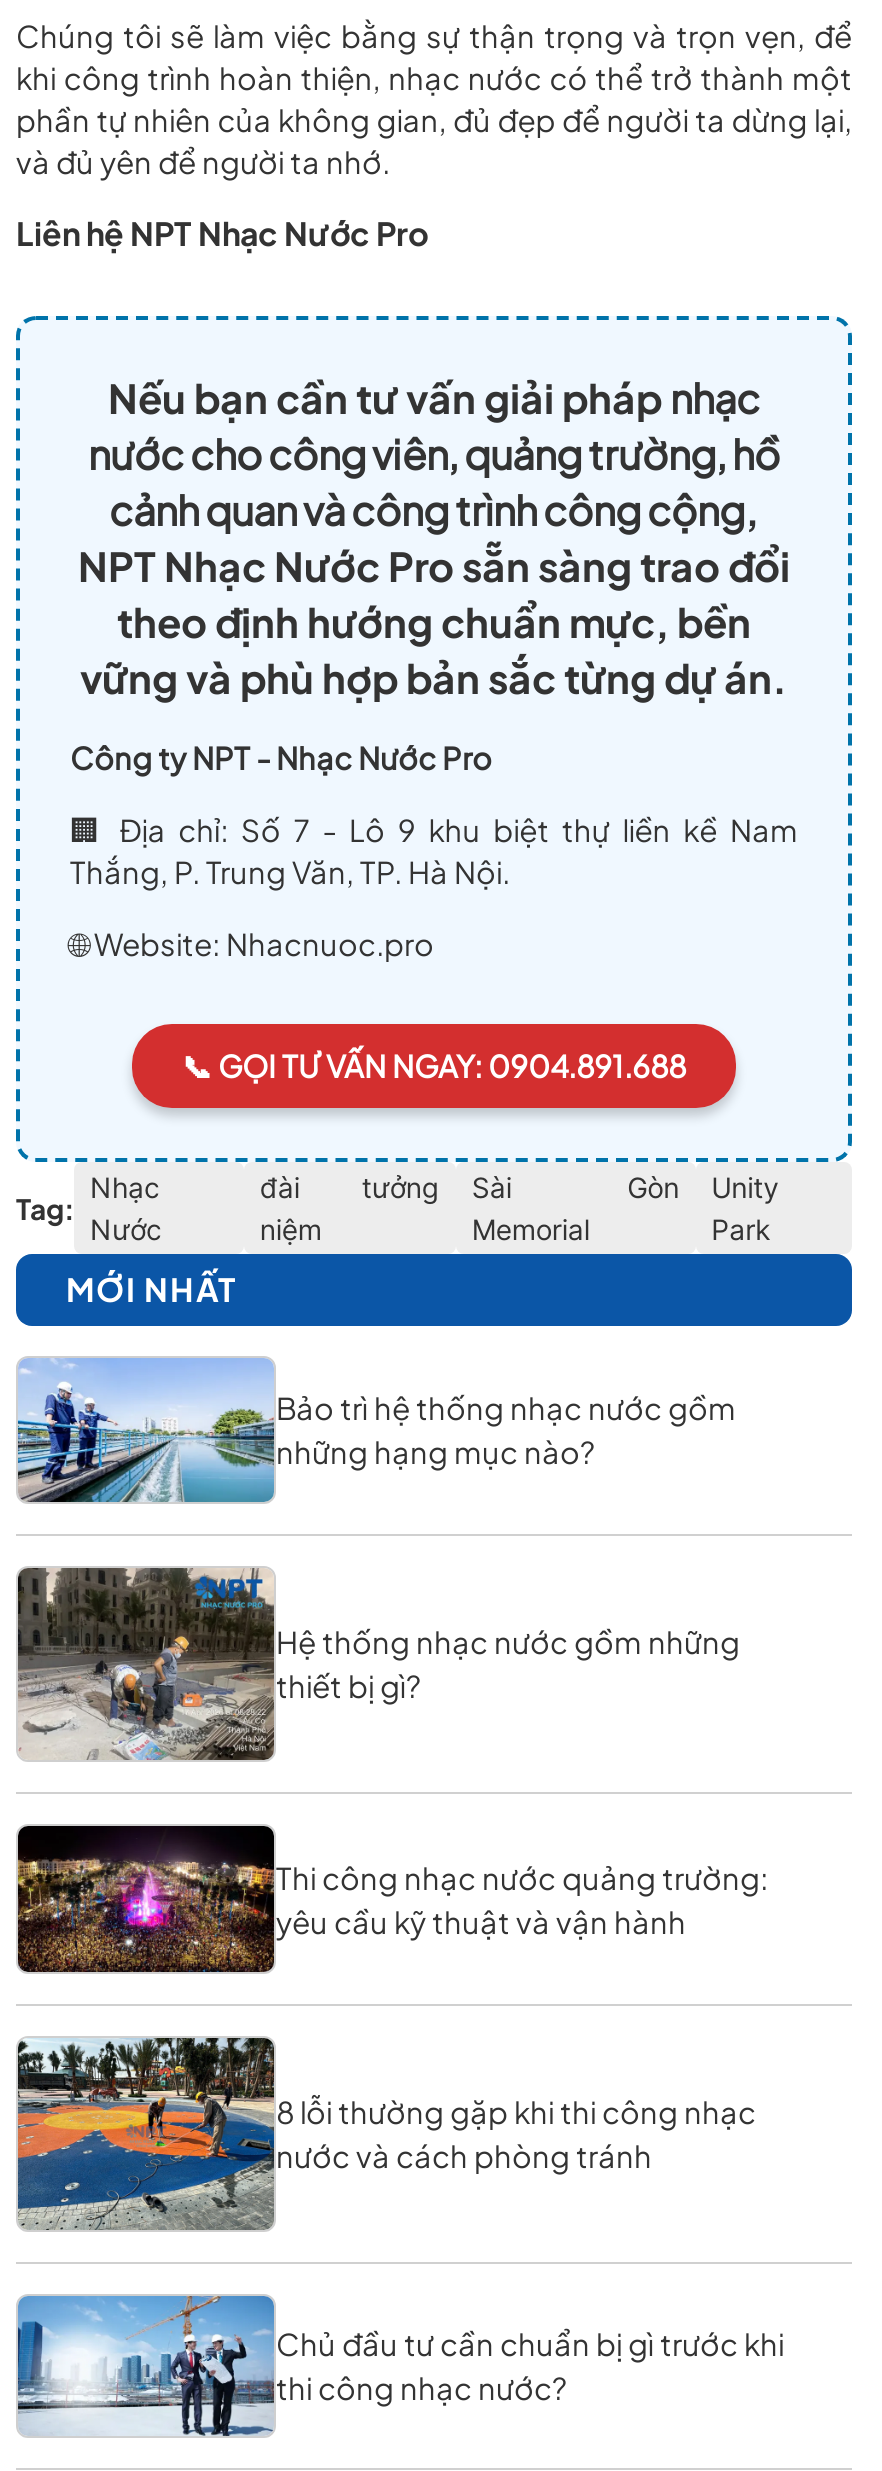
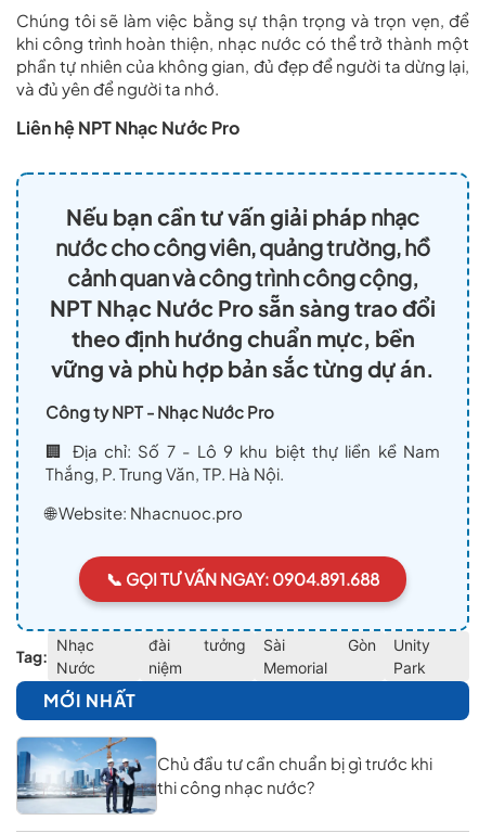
- [image]
- Bảo trì hệ thống nhạc nước gồm
- những hạng mục nào?

- [image]
- Hệ thống nhạc nước gồm những
- thiết bị gì?

- [image]
- Thi công nhạc nước quảng trường:
- yêu cầu kỹ thuật và vận hành

- [image]
- 8 lỗi thường gặp khi thi công nhạc
- nước và cách phòng tránh
